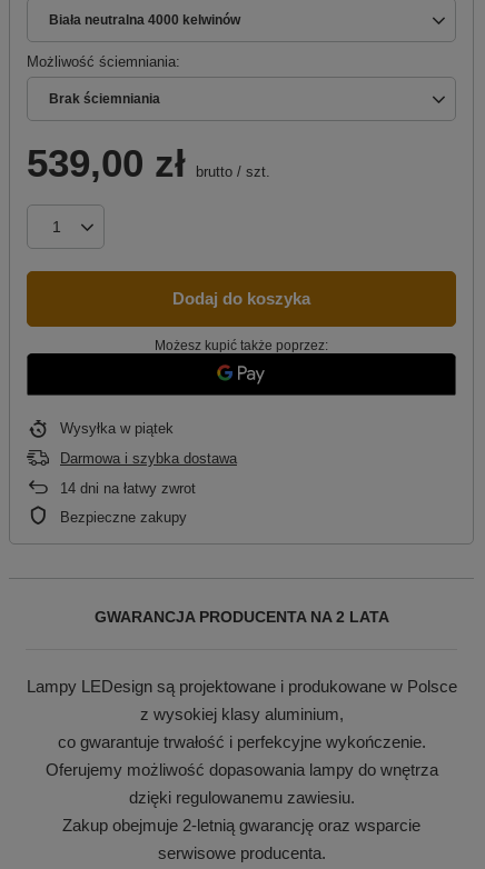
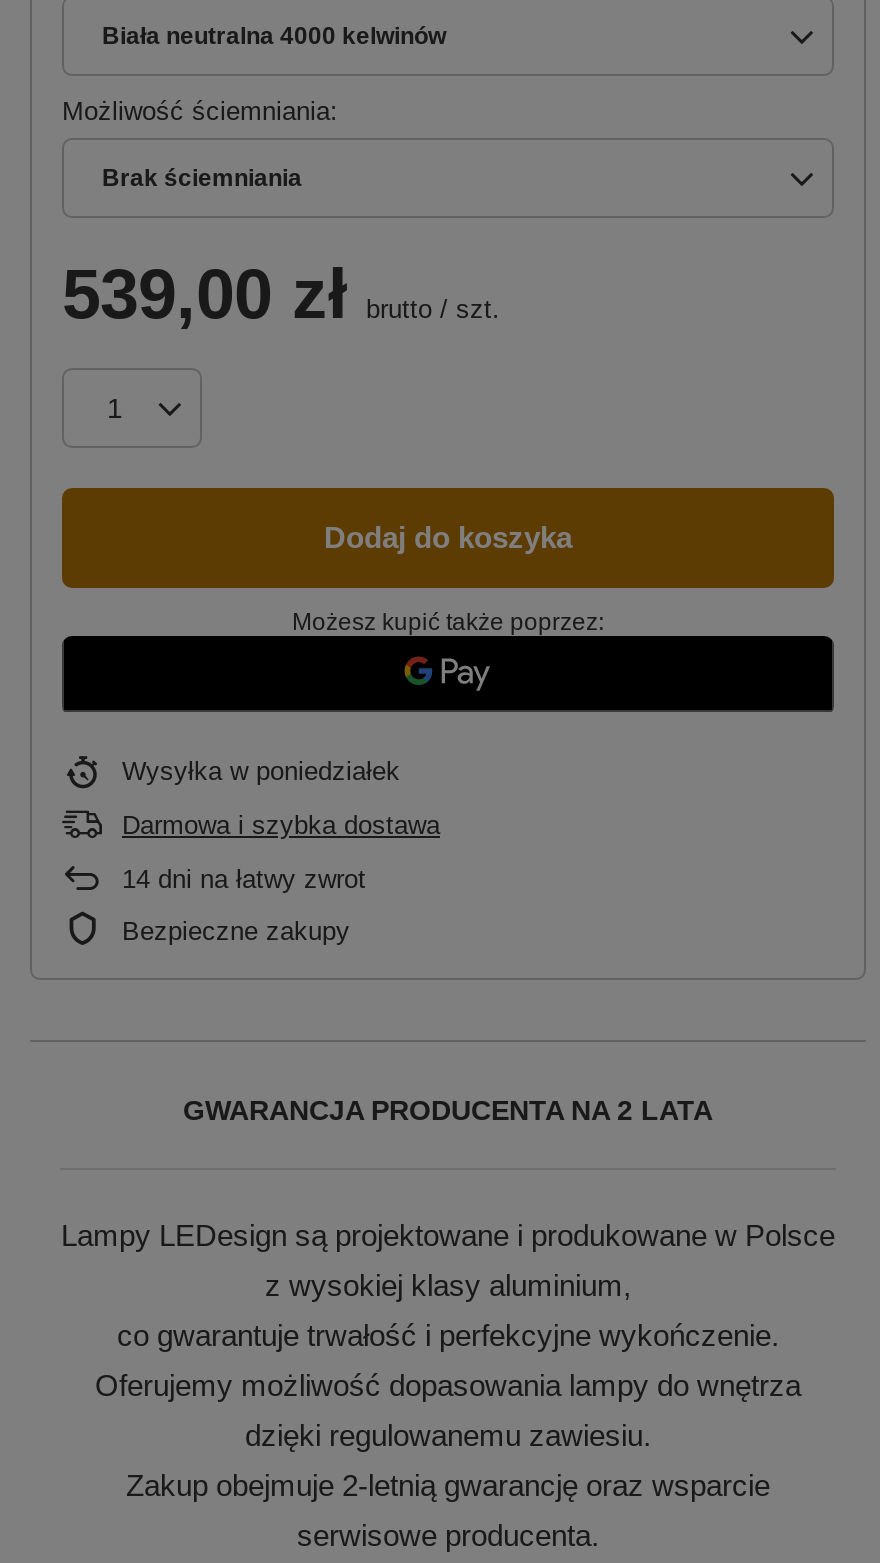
- Wysyłka w piątek
+ Wysyłka w poniedziałek
